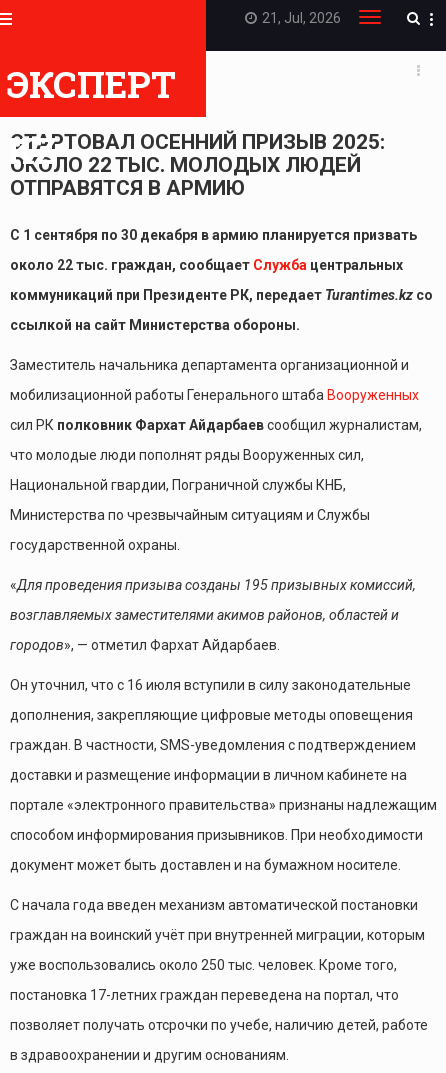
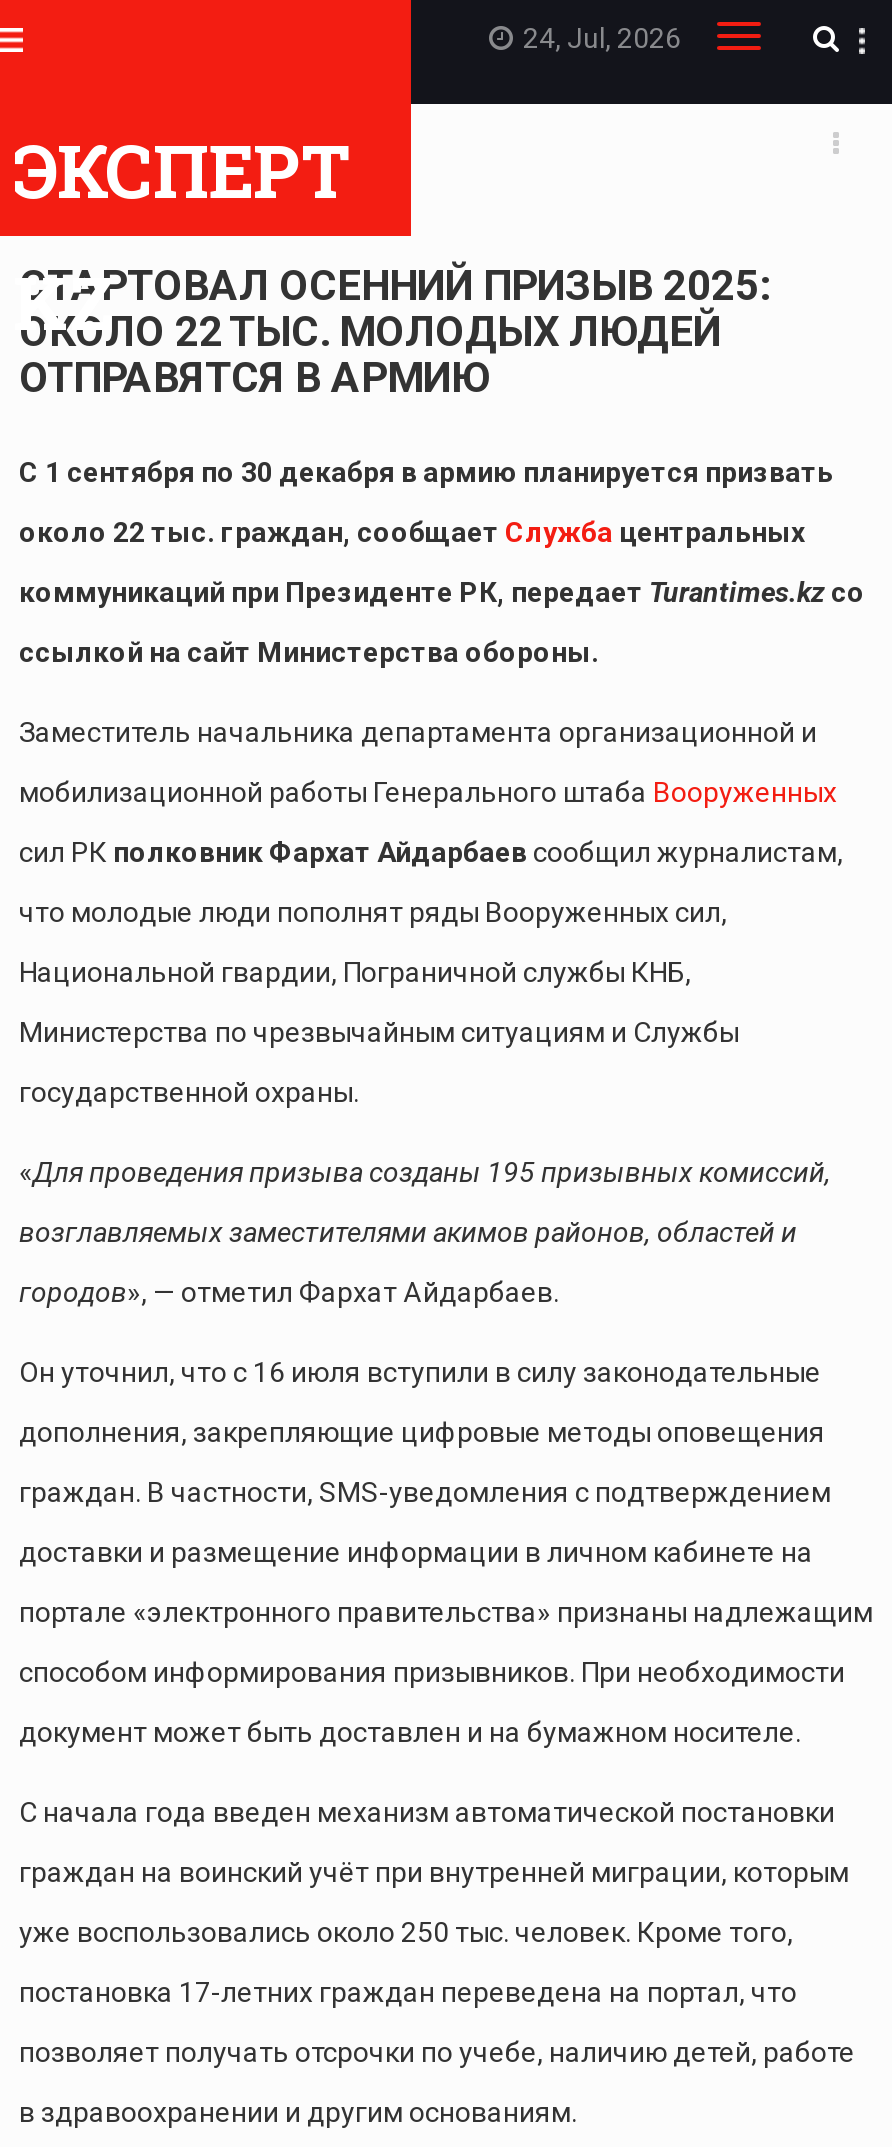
- 21, Jul, 2026
+ 24, Jul, 2026
